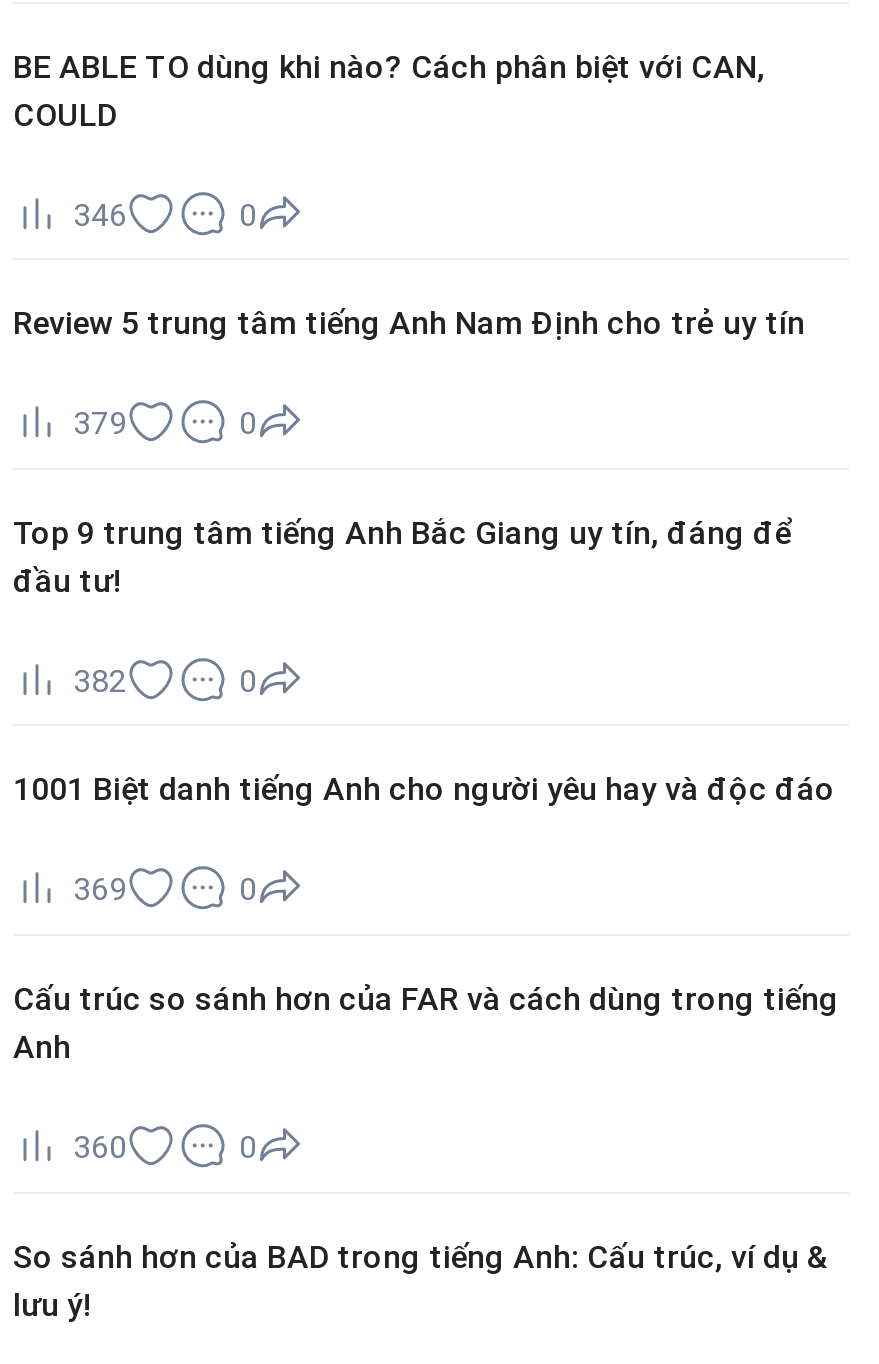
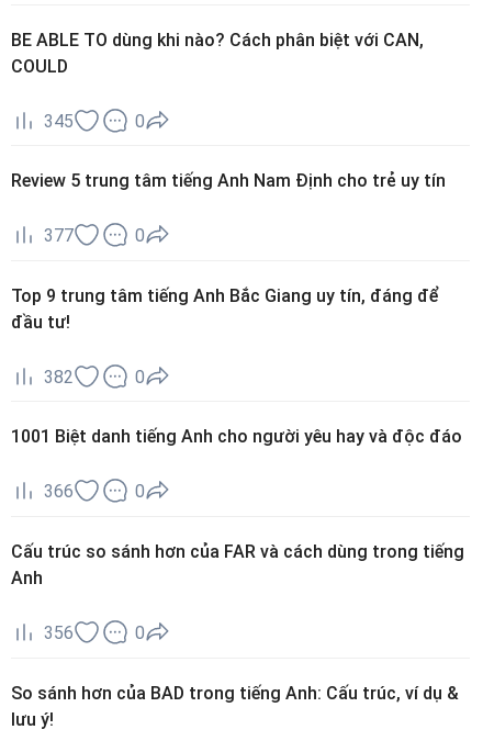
- 346
+ 345

- 379
+ 377

- 369
+ 366

- 360
+ 356
